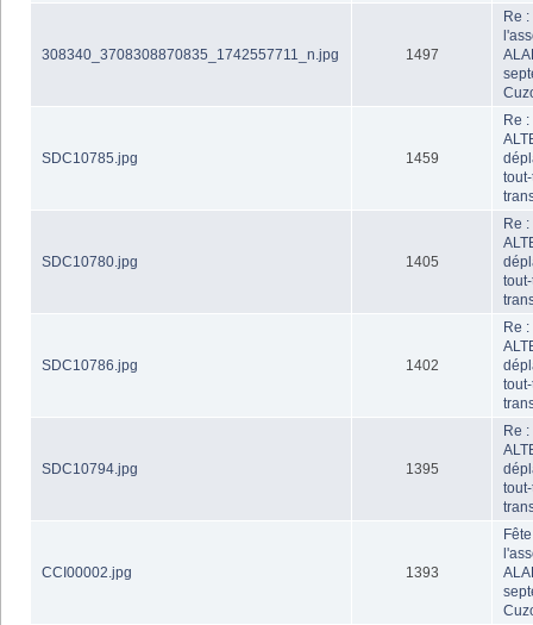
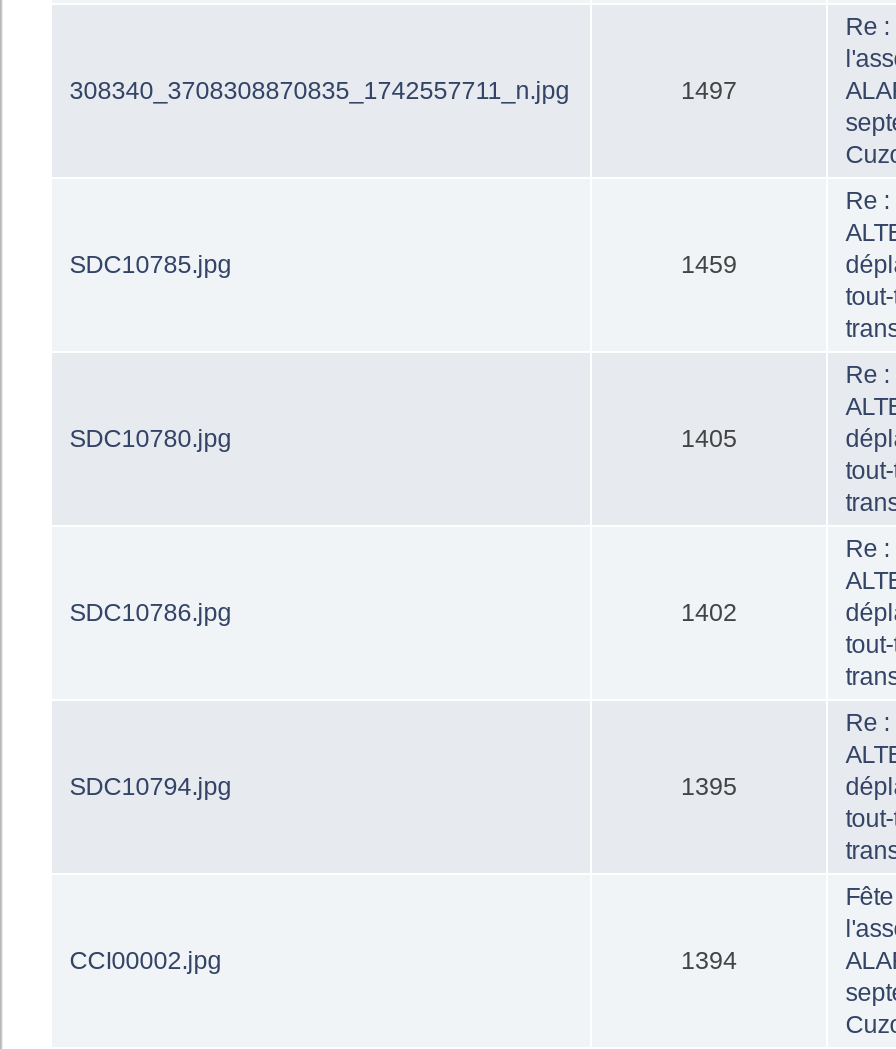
- 1393
+ 1394
